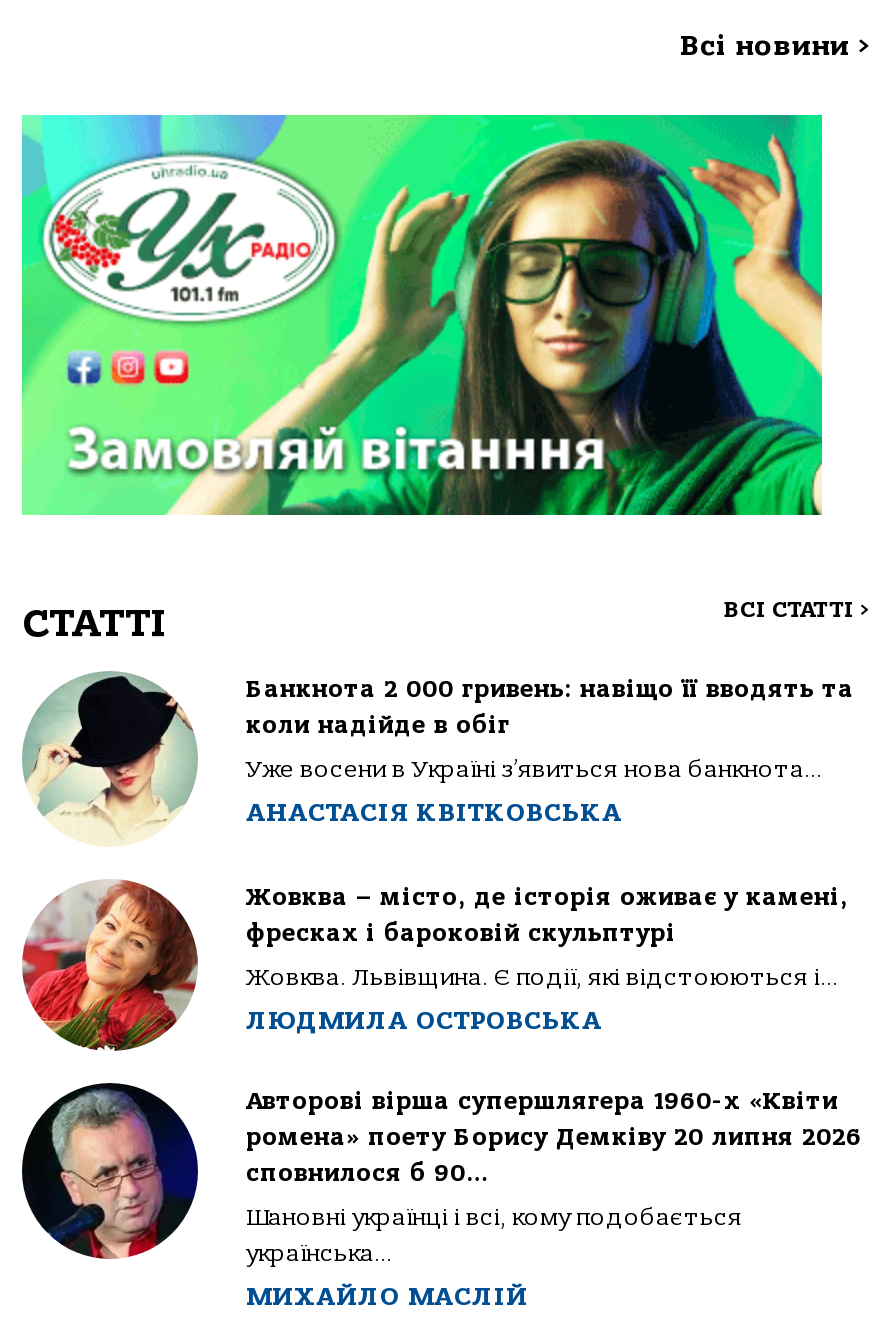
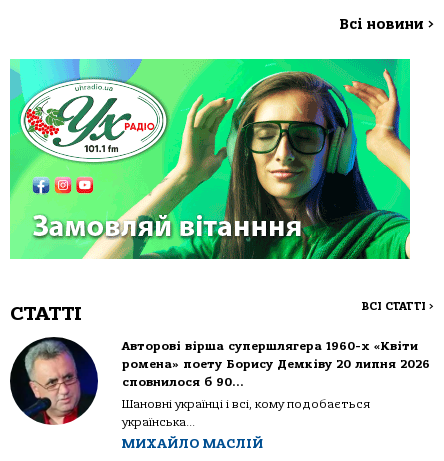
- [image]
- Банкнота 2 000 гривень: навіщо її вводять та
- коли надійде в обіг
- Уже восени в Україні з’явиться нова банкнота...
- АНАСТАСІЯ КВІТКОВСЬКА
- Жовква – місто, де історія оживає у камені,
- фресках і бароковій скульптурі
- Жовква. Львівщина. Є події, які відстоюються і...
- ЛЮДМИЛА ОСТРОВСЬКА

- [image]
